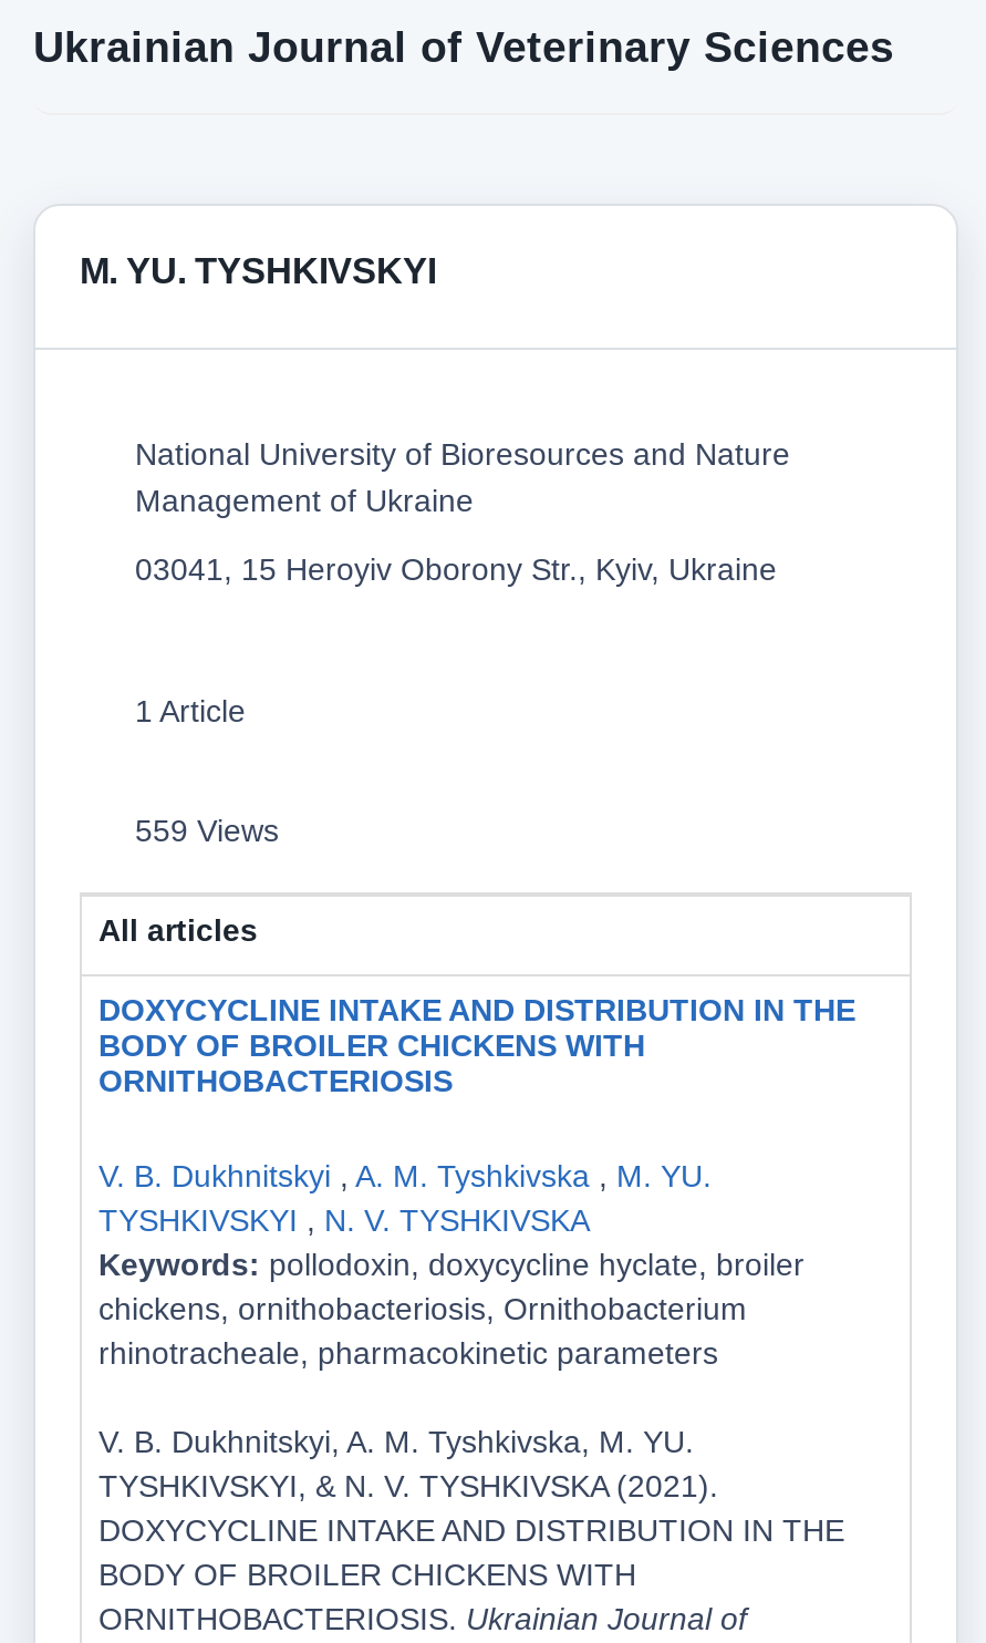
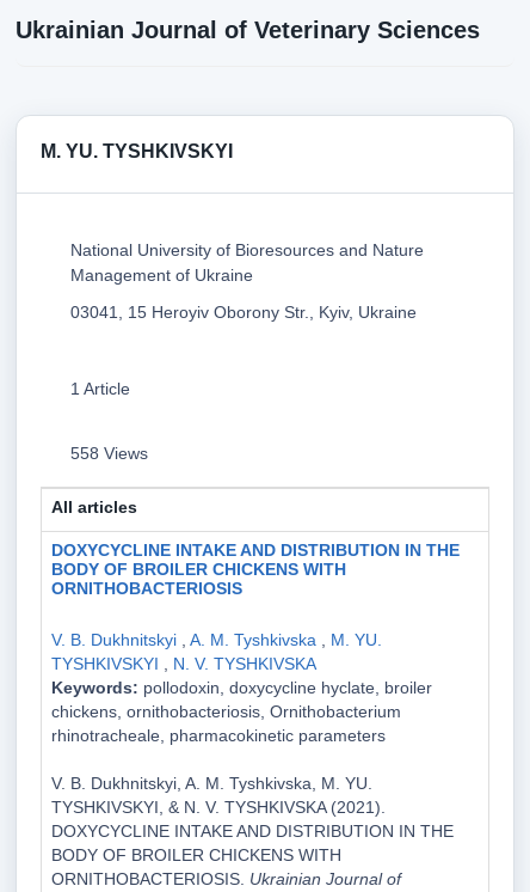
- 559 Views
+ 558 Views
